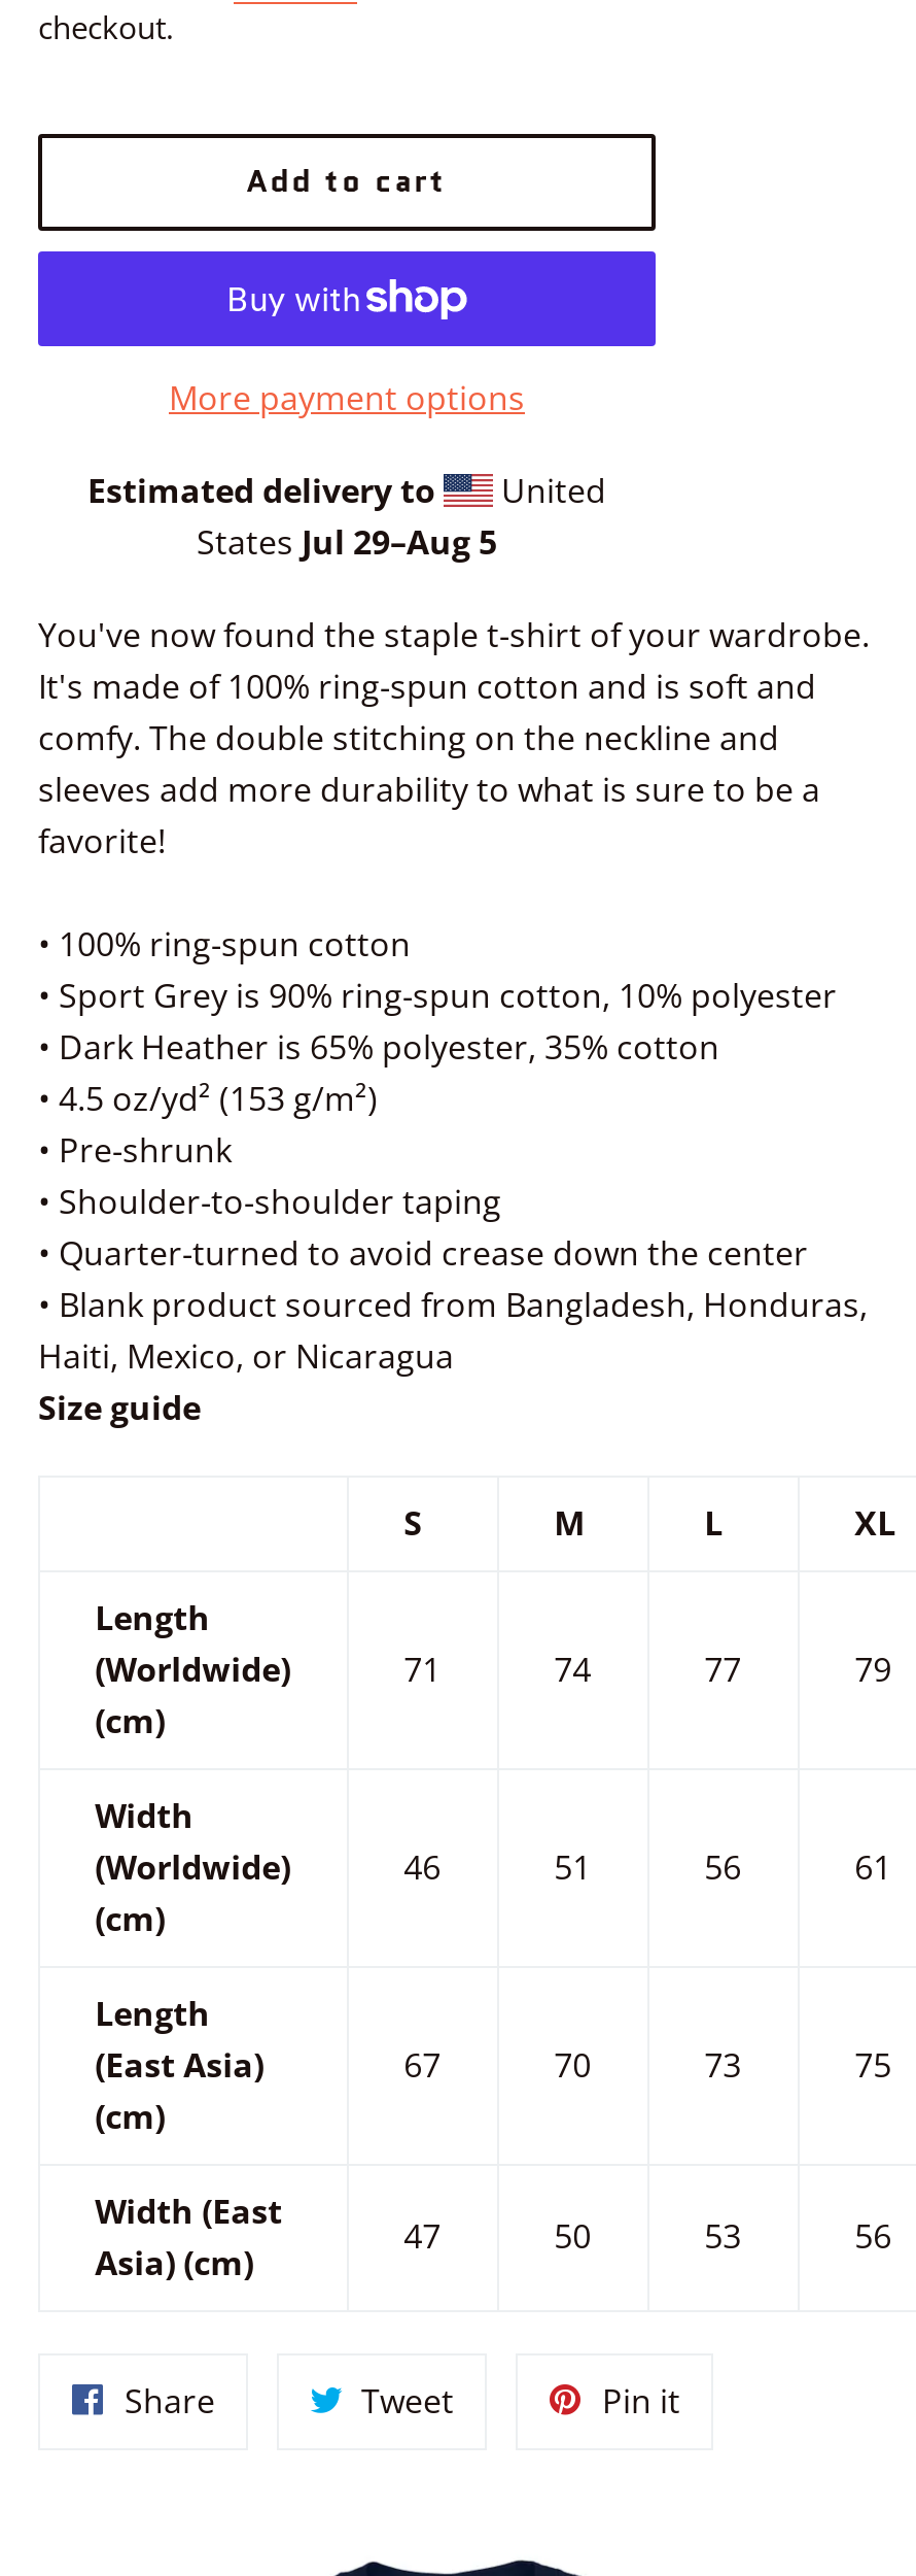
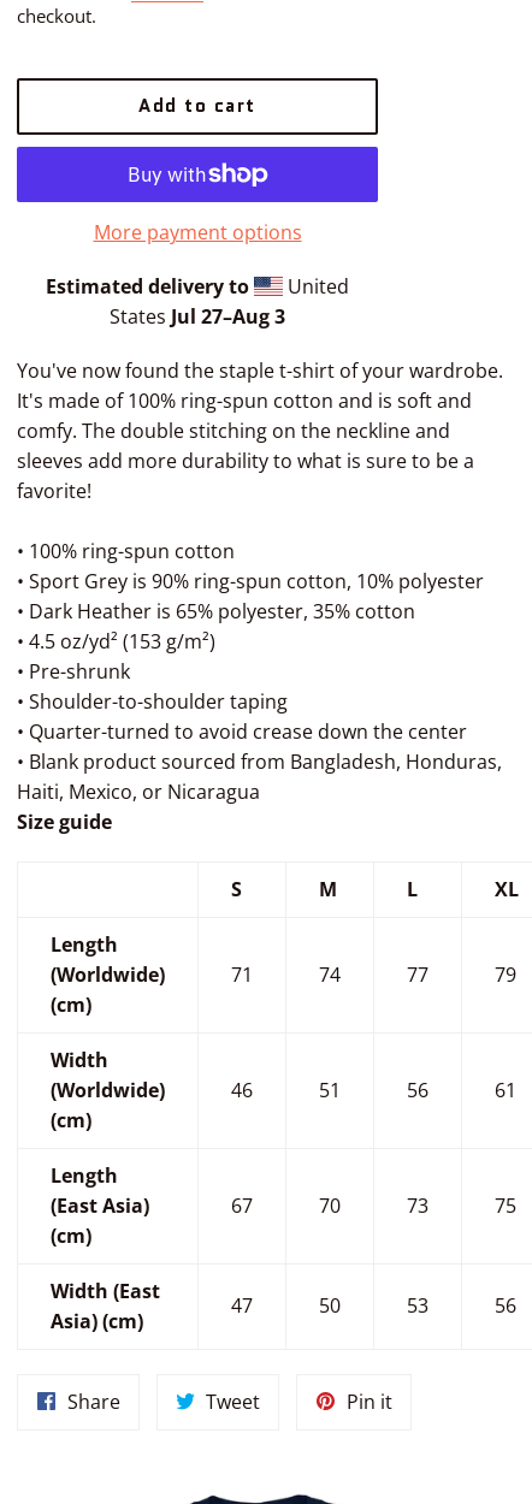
- States Jul 29–Aug 5
+ States Jul 27–Aug 3
